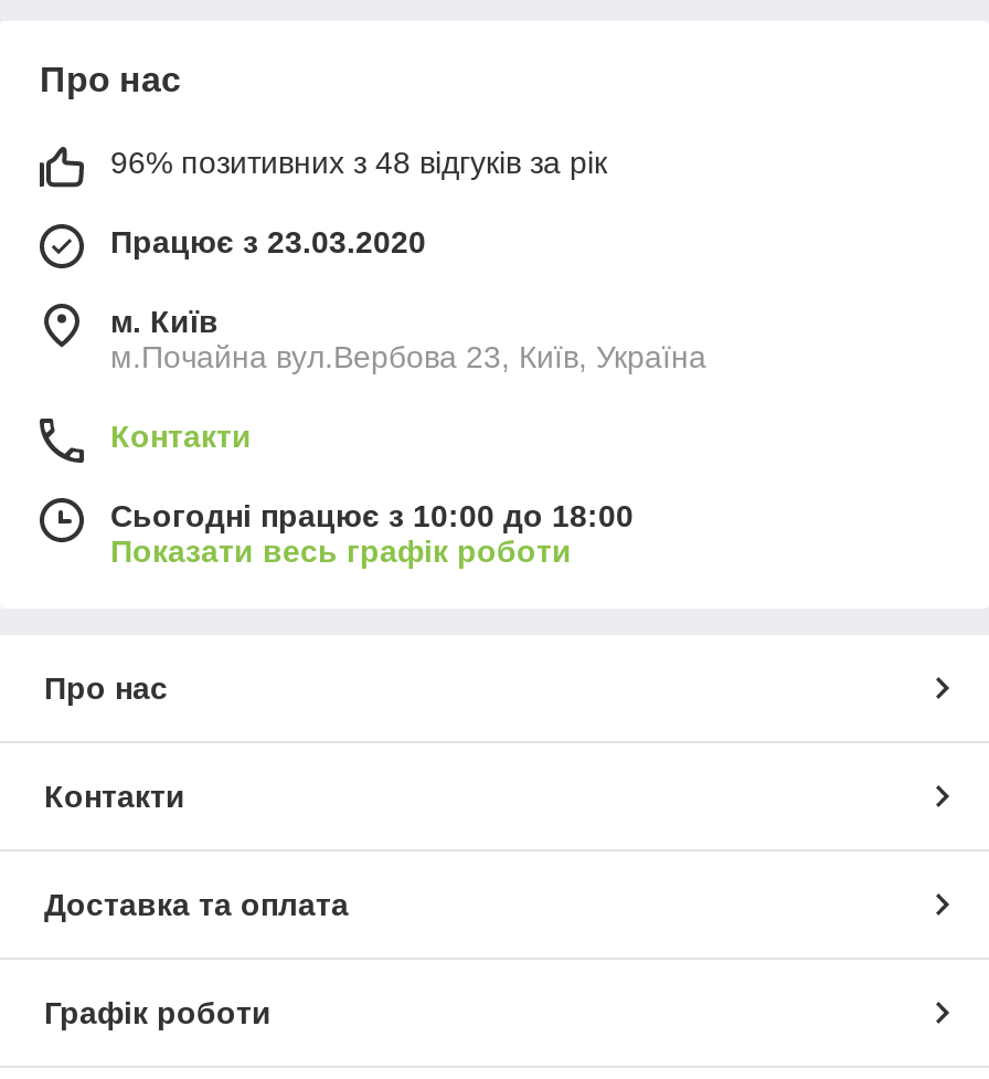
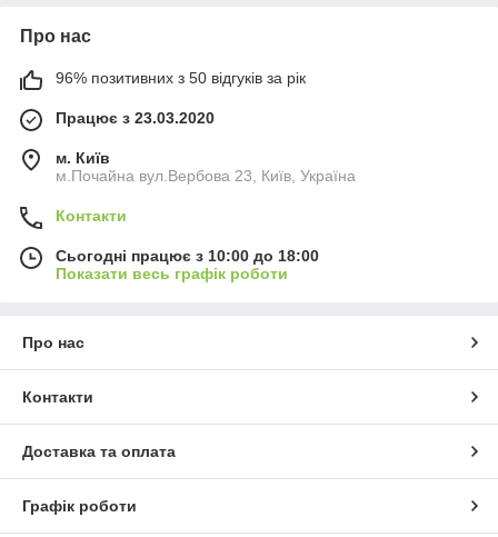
- 96% позитивних з 48 відгуків за рік
+ 96% позитивних з 50 відгуків за рік
